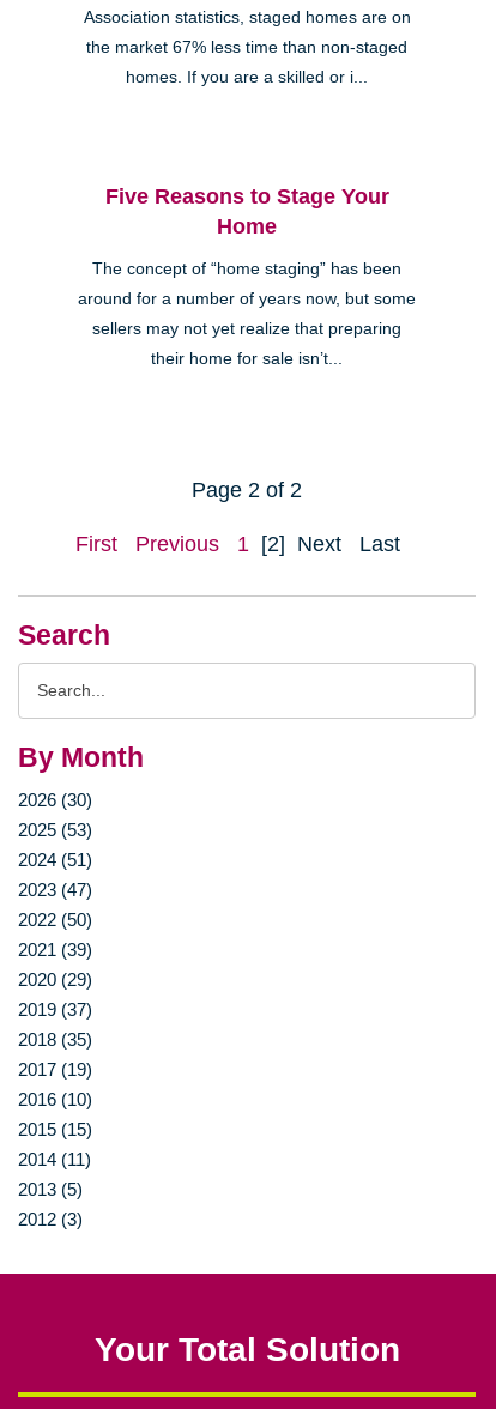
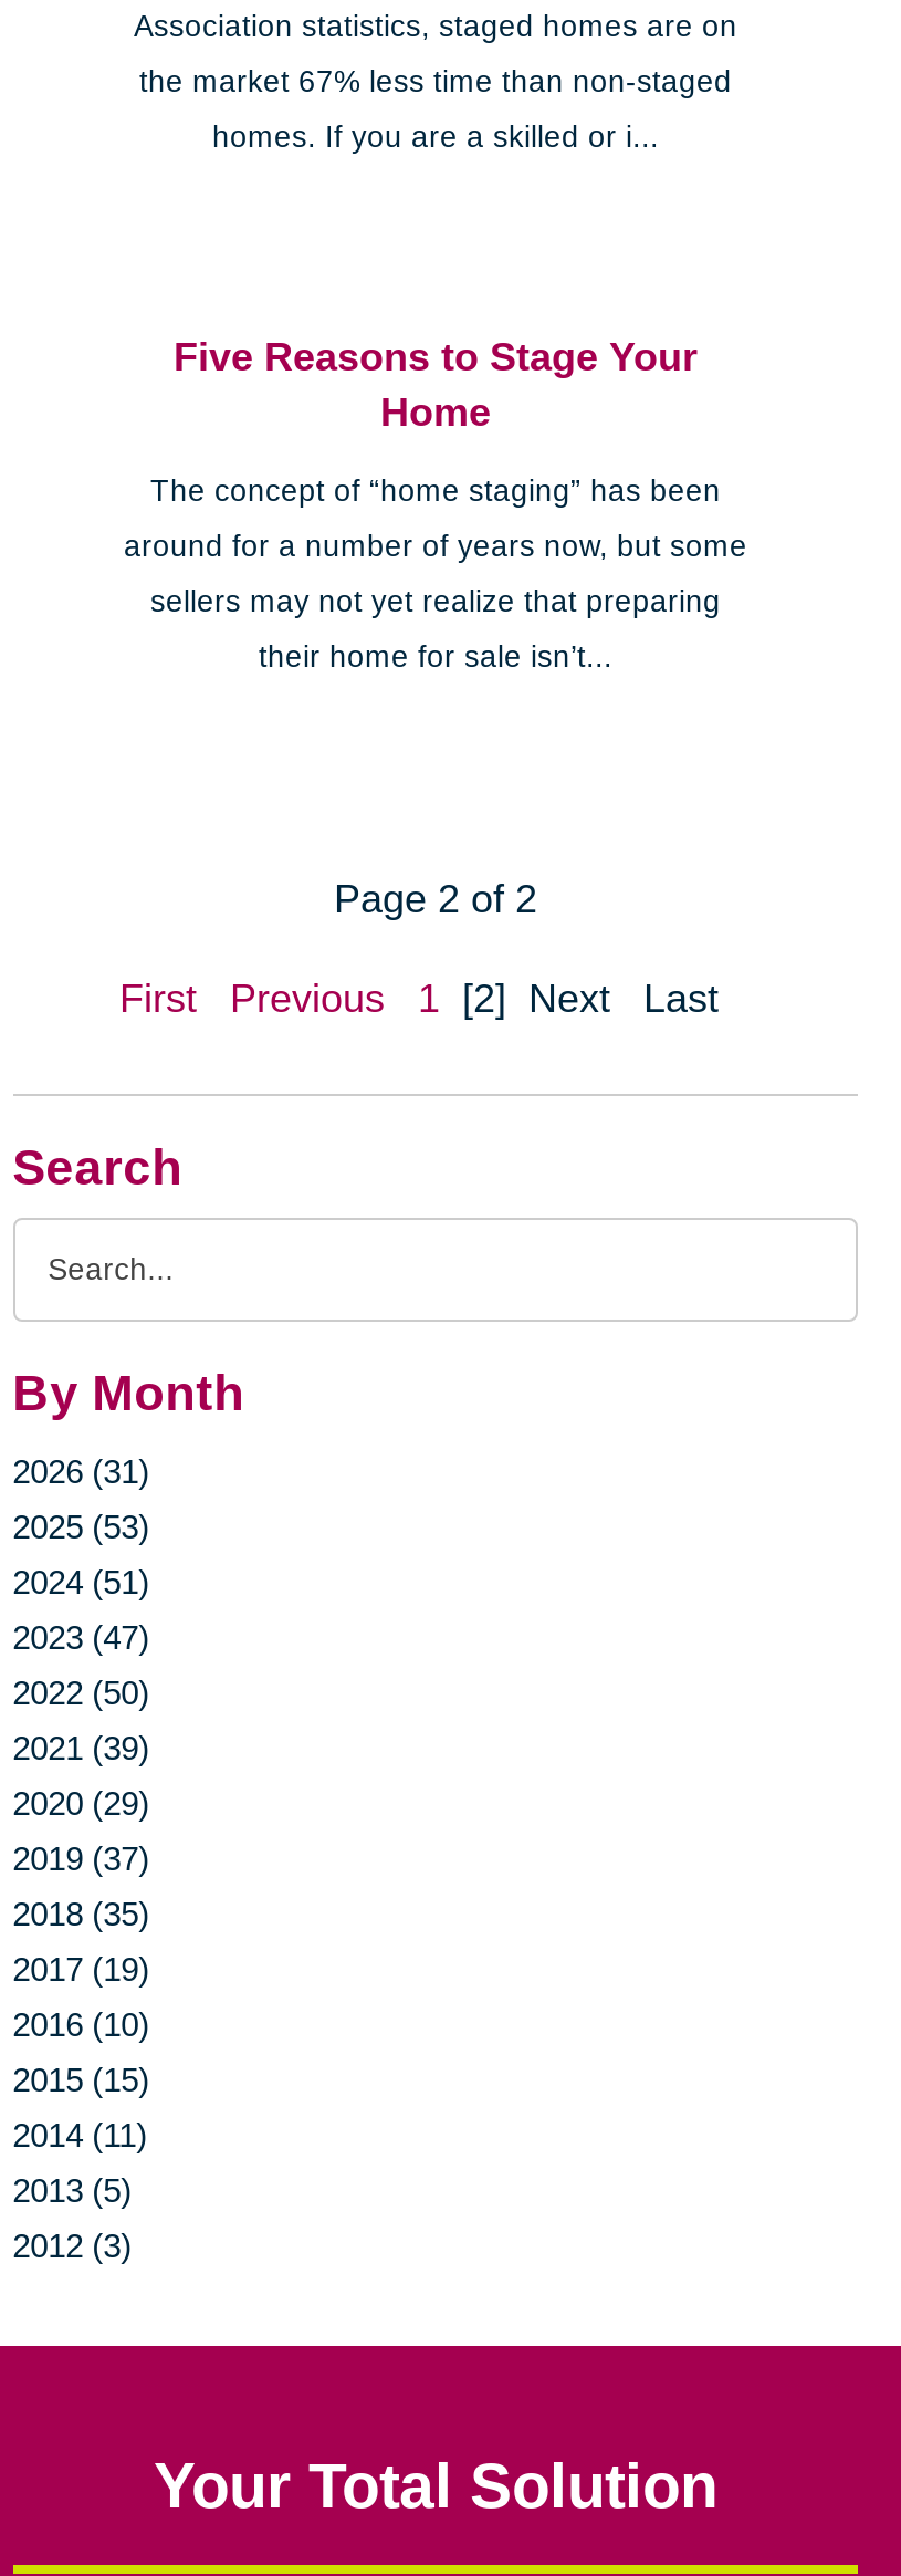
- 2026 (30)
+ 2026 (31)
